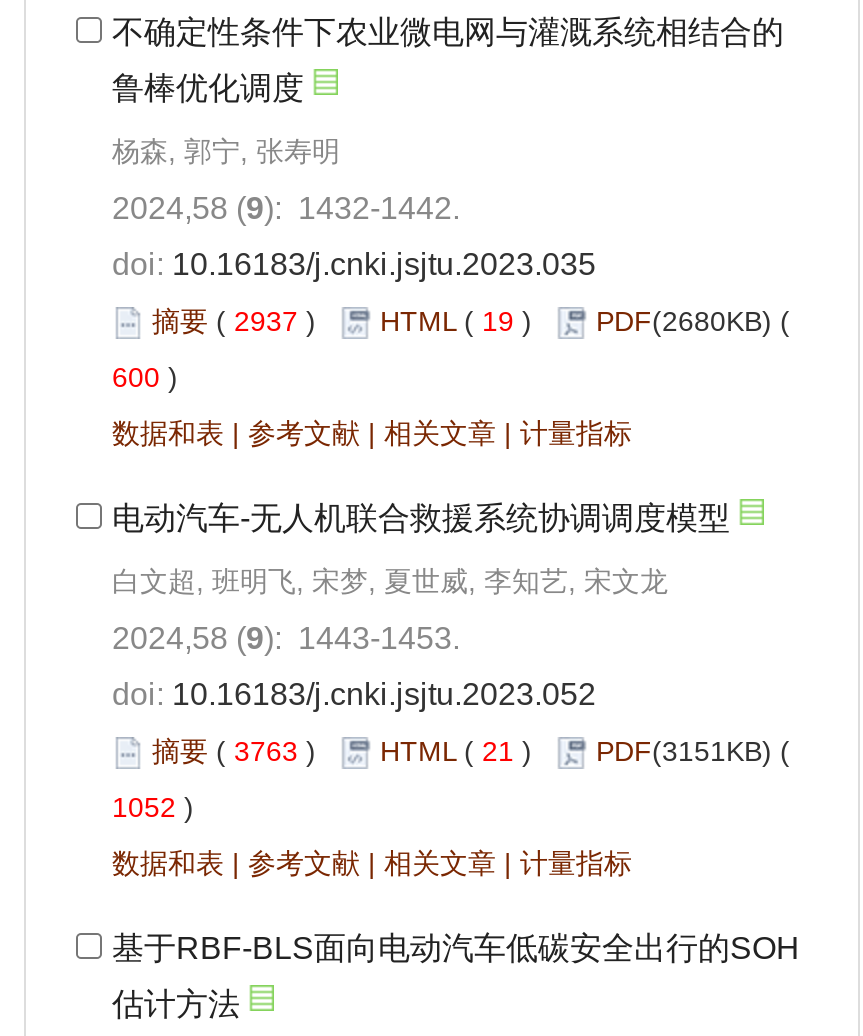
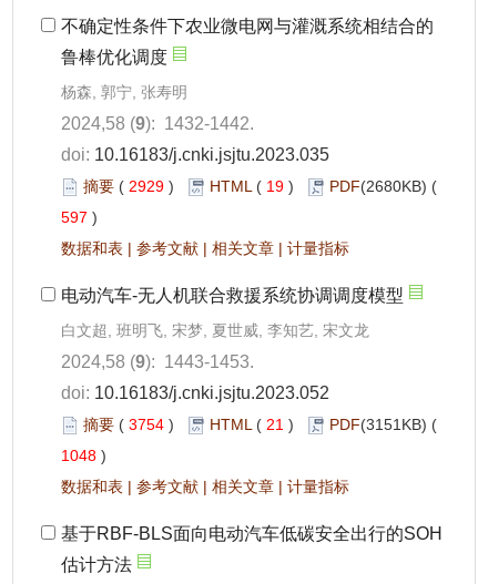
- 摘要(2937) HTML (19) PDF(2680KB) (
+ 摘要(2929) HTML (19) PDF(2680KB) (

- 600)
+ 597)

- 摘要(3763) HTML (21) PDF(3151KB) (
+ 摘要(3754) HTML (21) PDF(3151KB) (

- 1052)
+ 1048)
